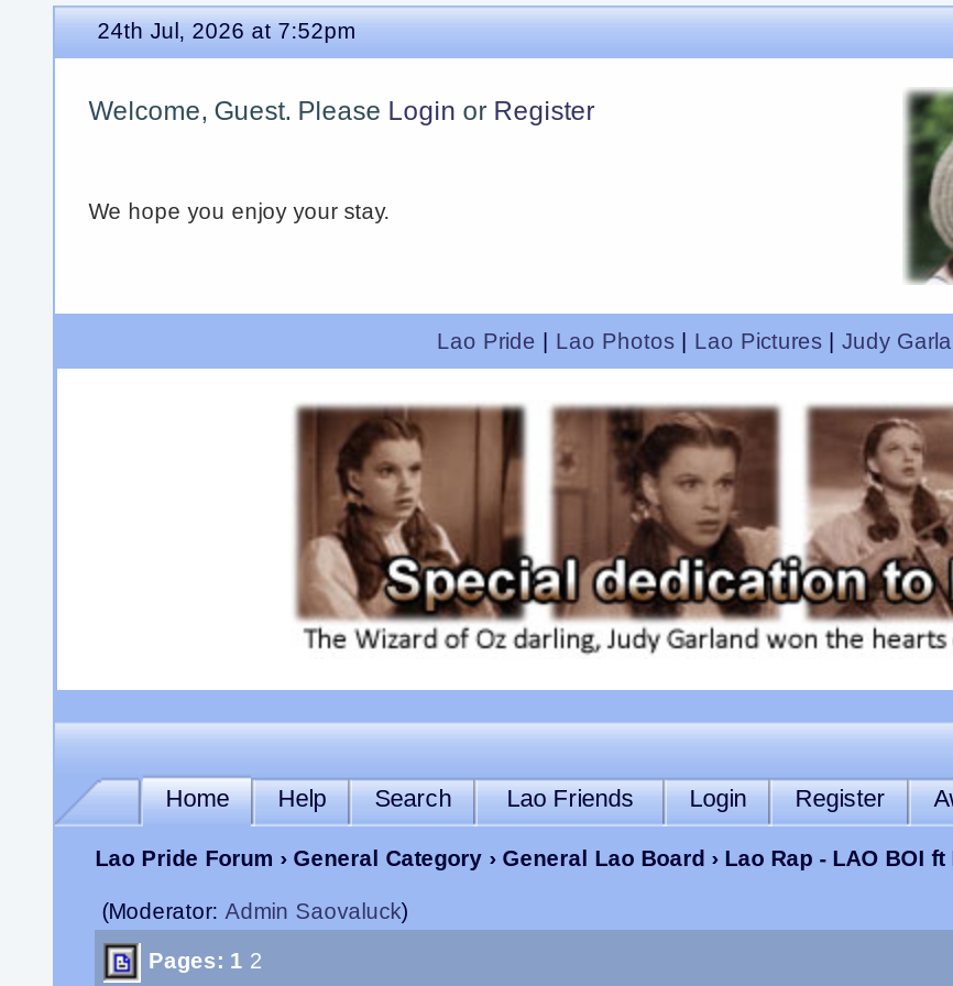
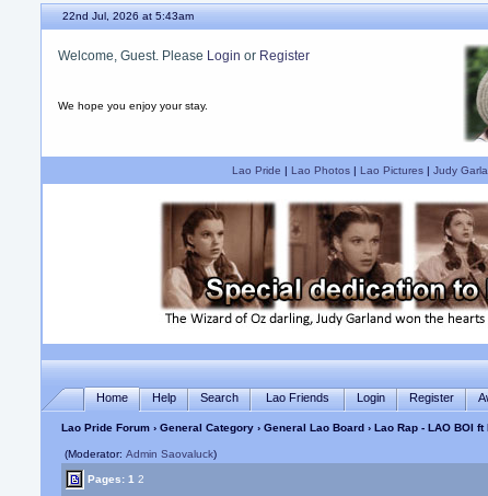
- 24th Jul, 2026 at 7:52pm
+ 22nd Jul, 2026 at 5:43am
